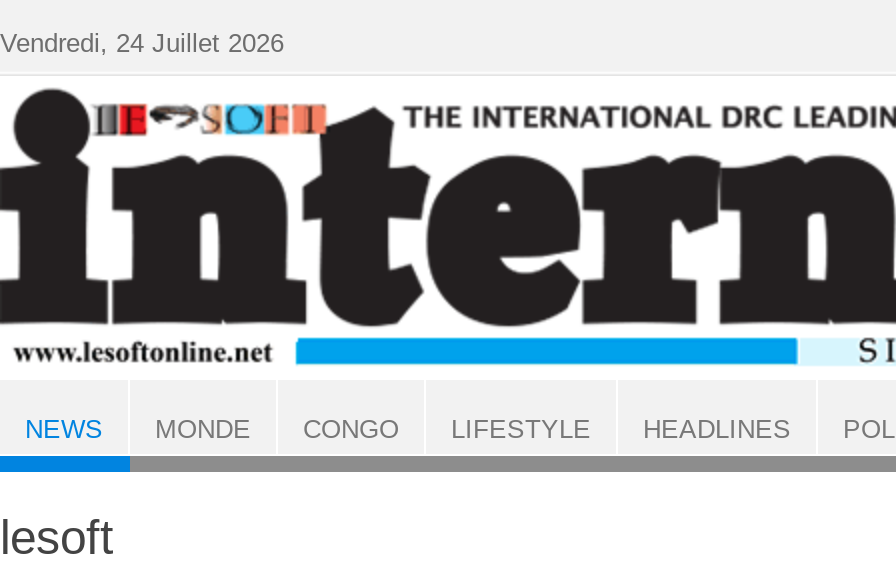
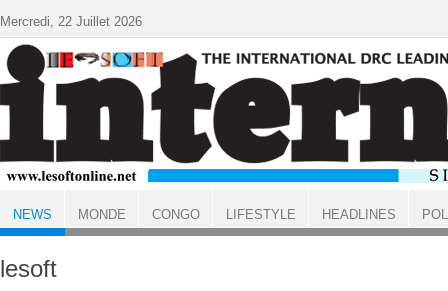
- Vendredi, 24 Juillet 2026
+ Mercredi, 22 Juillet 2026
